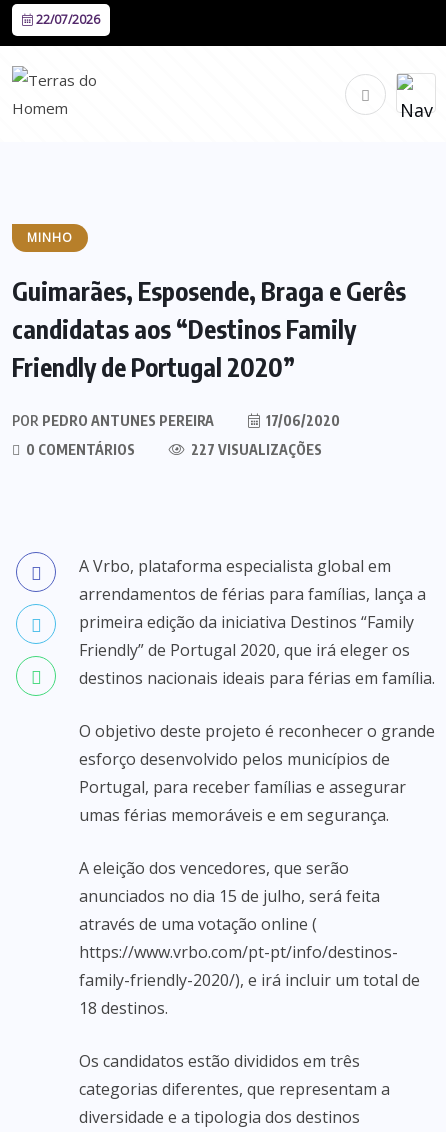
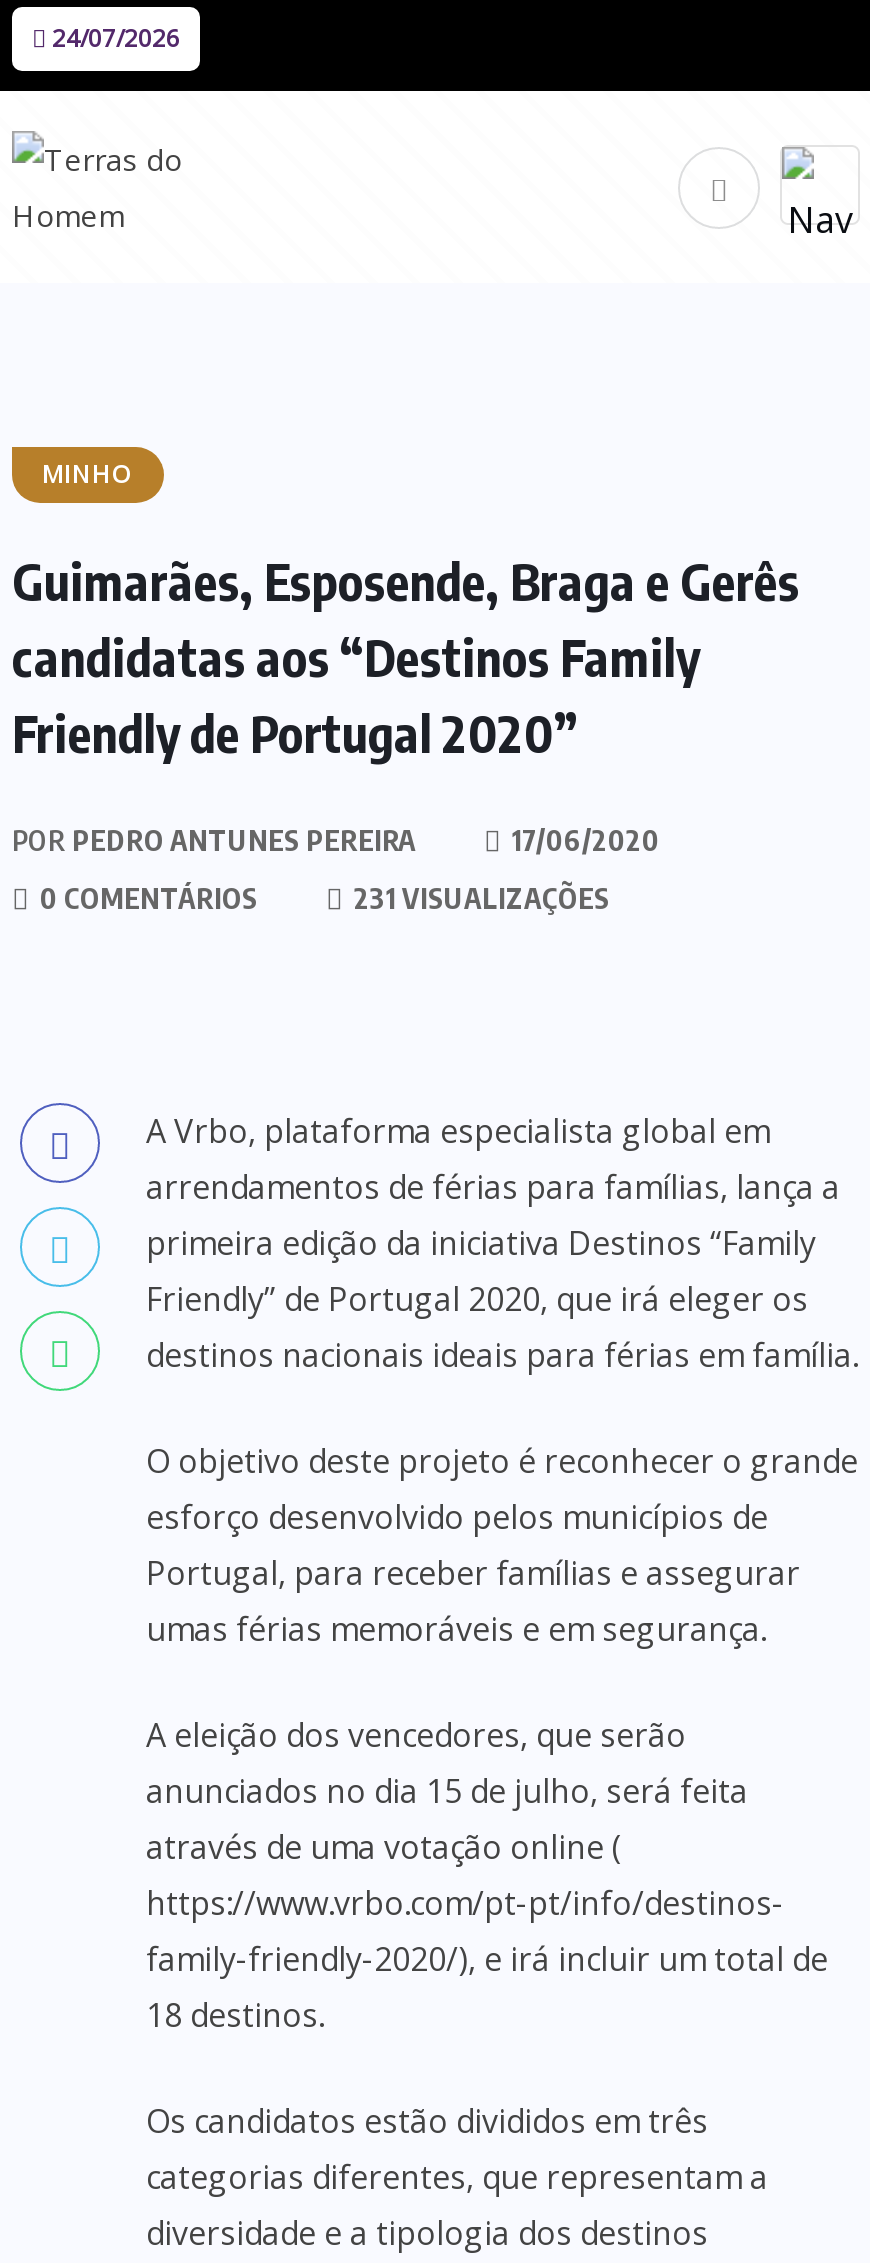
- 22/07/2026
+ 24/07/2026

- 227 VISUALIZAÇÕES
+ 231 VISUALIZAÇÕES
